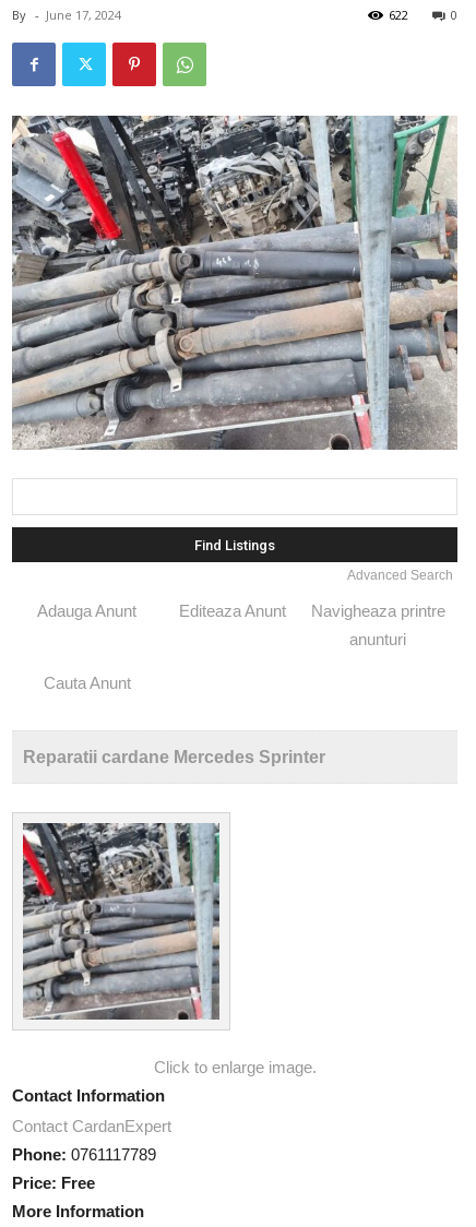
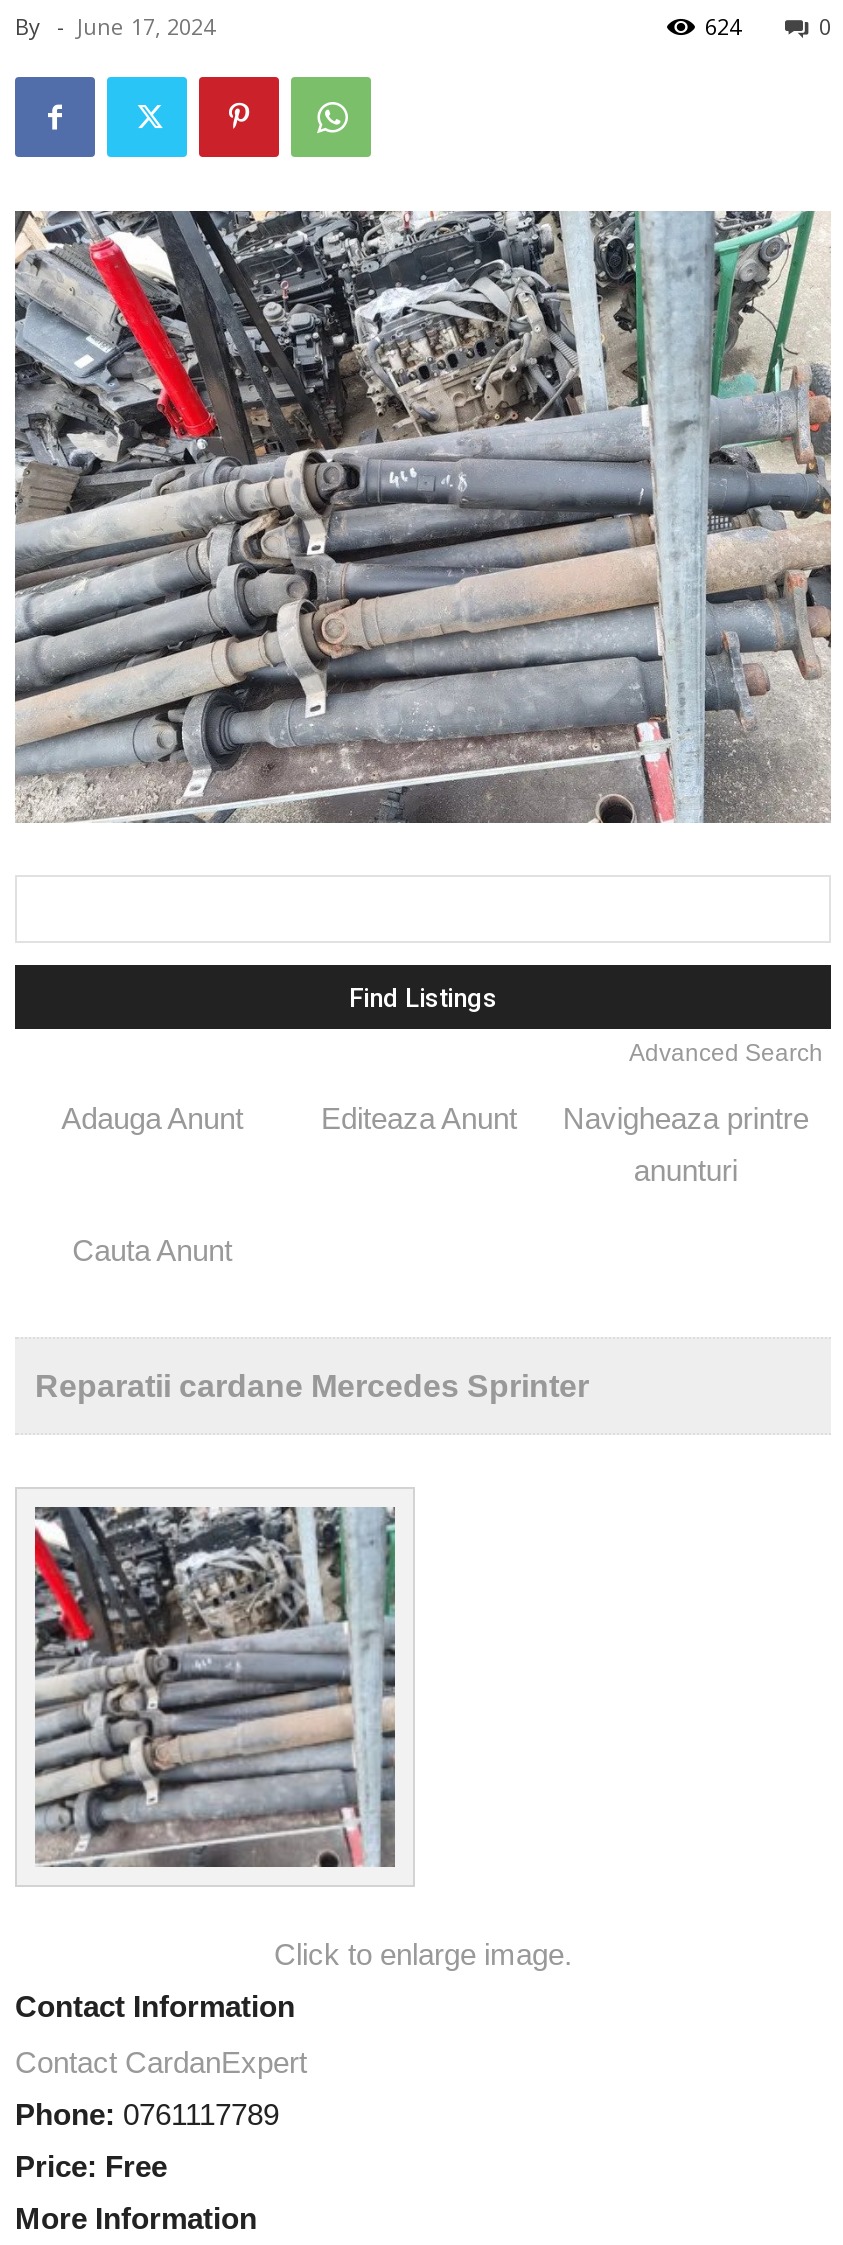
- 622
+ 624
